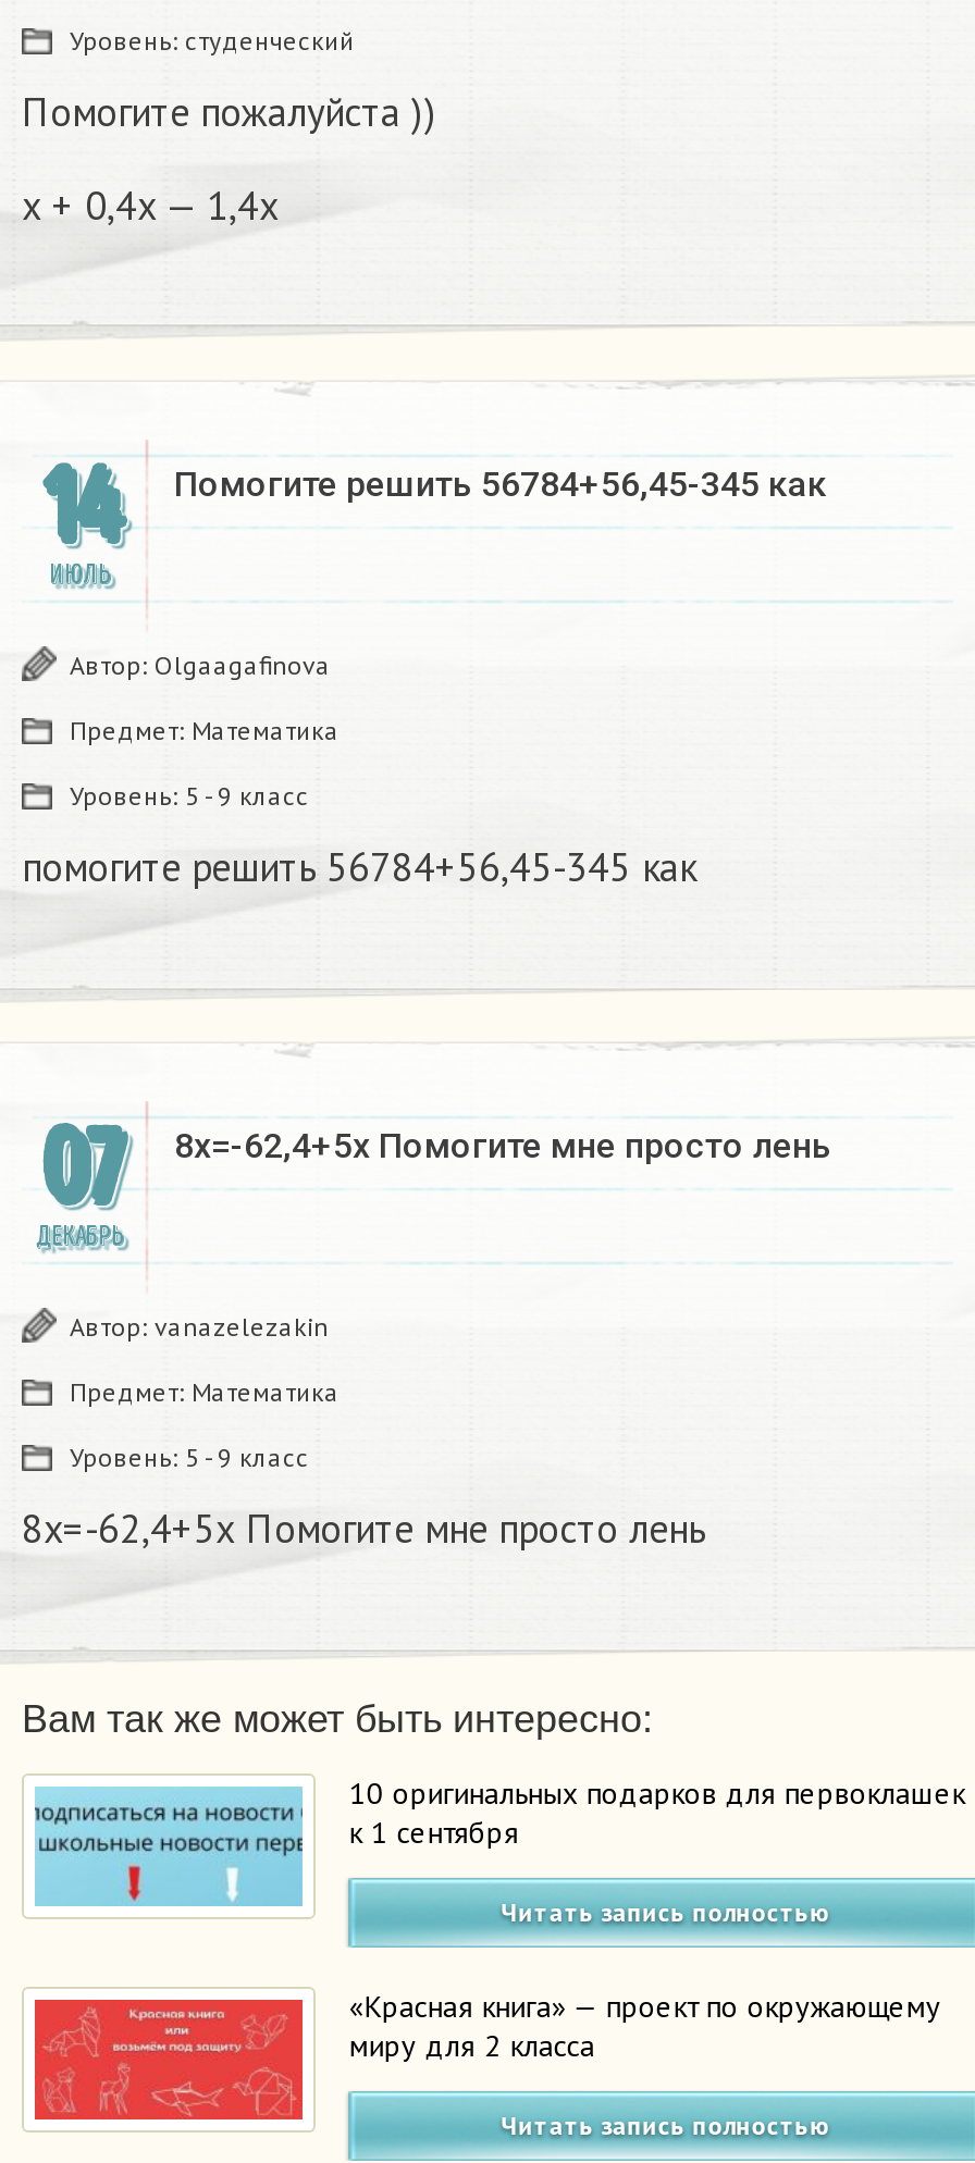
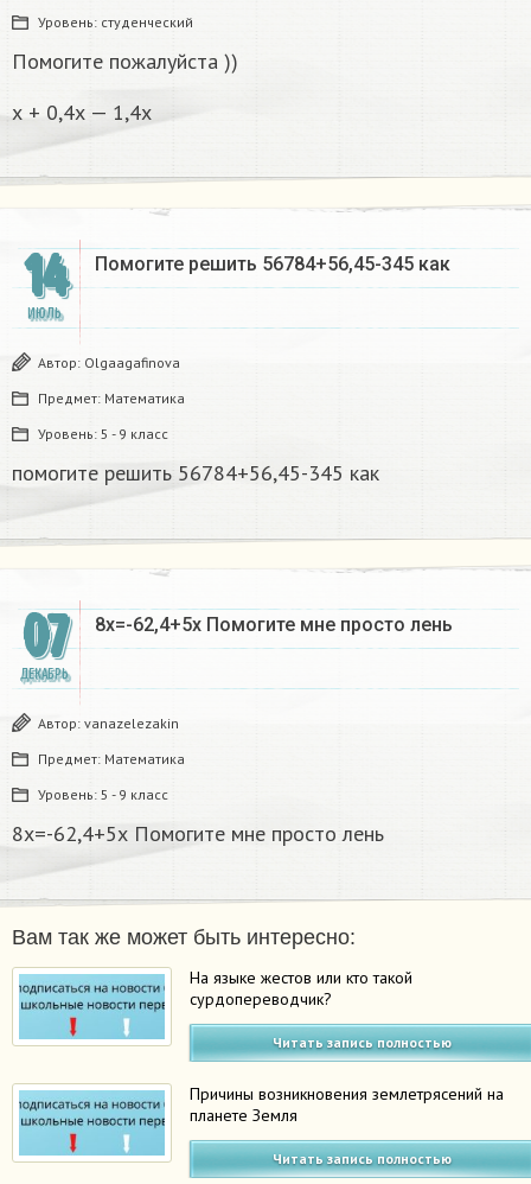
- 10 оригинальных подарков для первоклашек
- к 1 сентября
+ На языке жестов или кто такой
+ сурдопереводчик?

- [image]
- «Красная книга» — проект по окружающему
- миру для 2 класса
+ [image]
+ Причины возникновения землетрясений на
+ планете Земля
